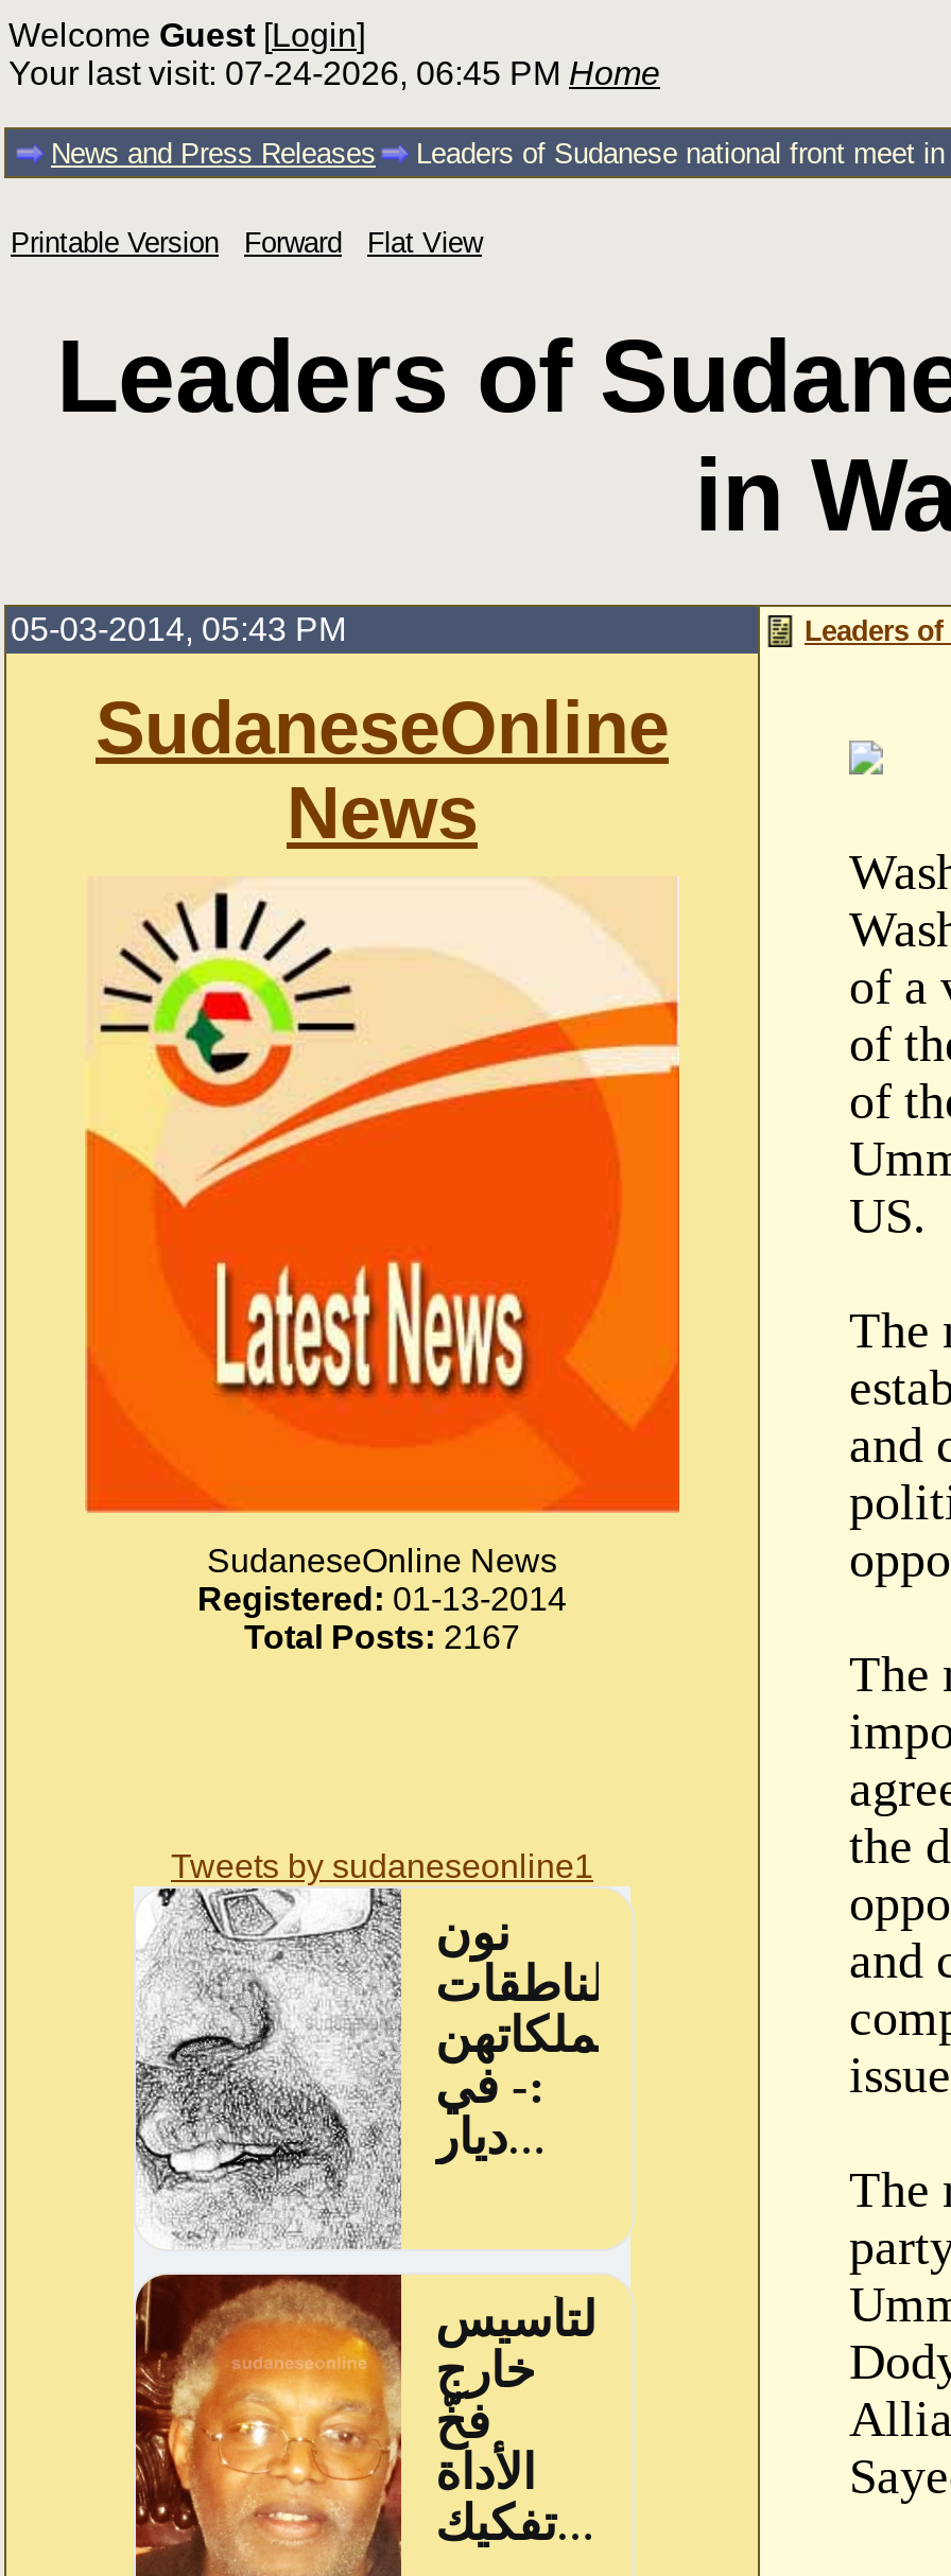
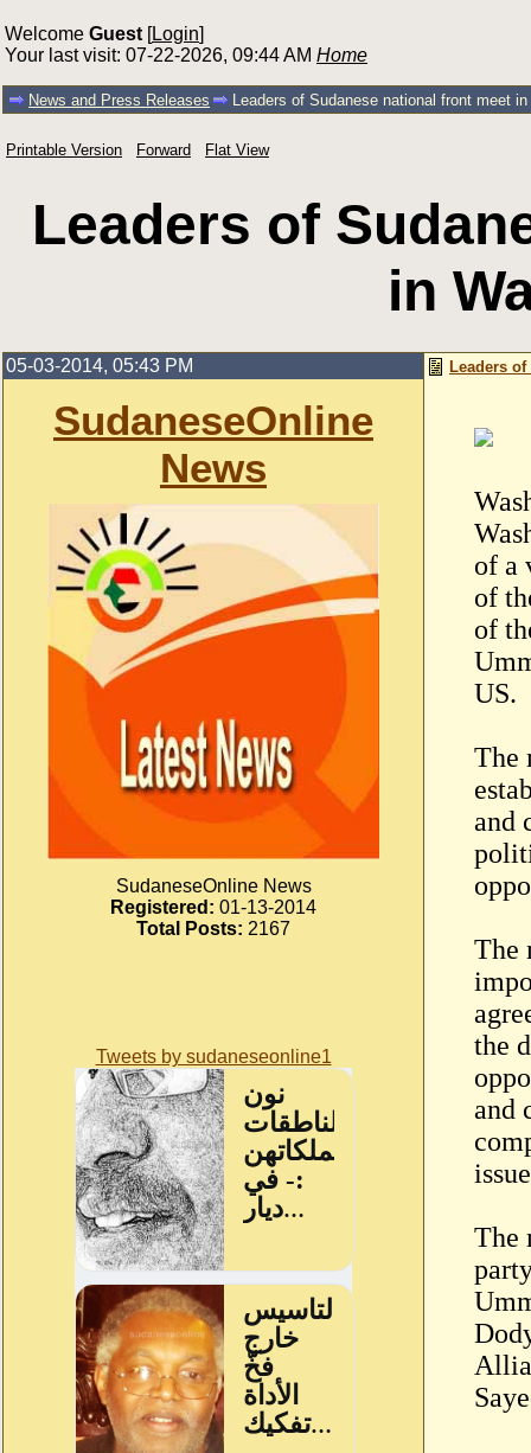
- Your last visit: 07-24-2026, 06:45 PM Home
+ Your last visit: 07-22-2026, 09:44 AM Home
